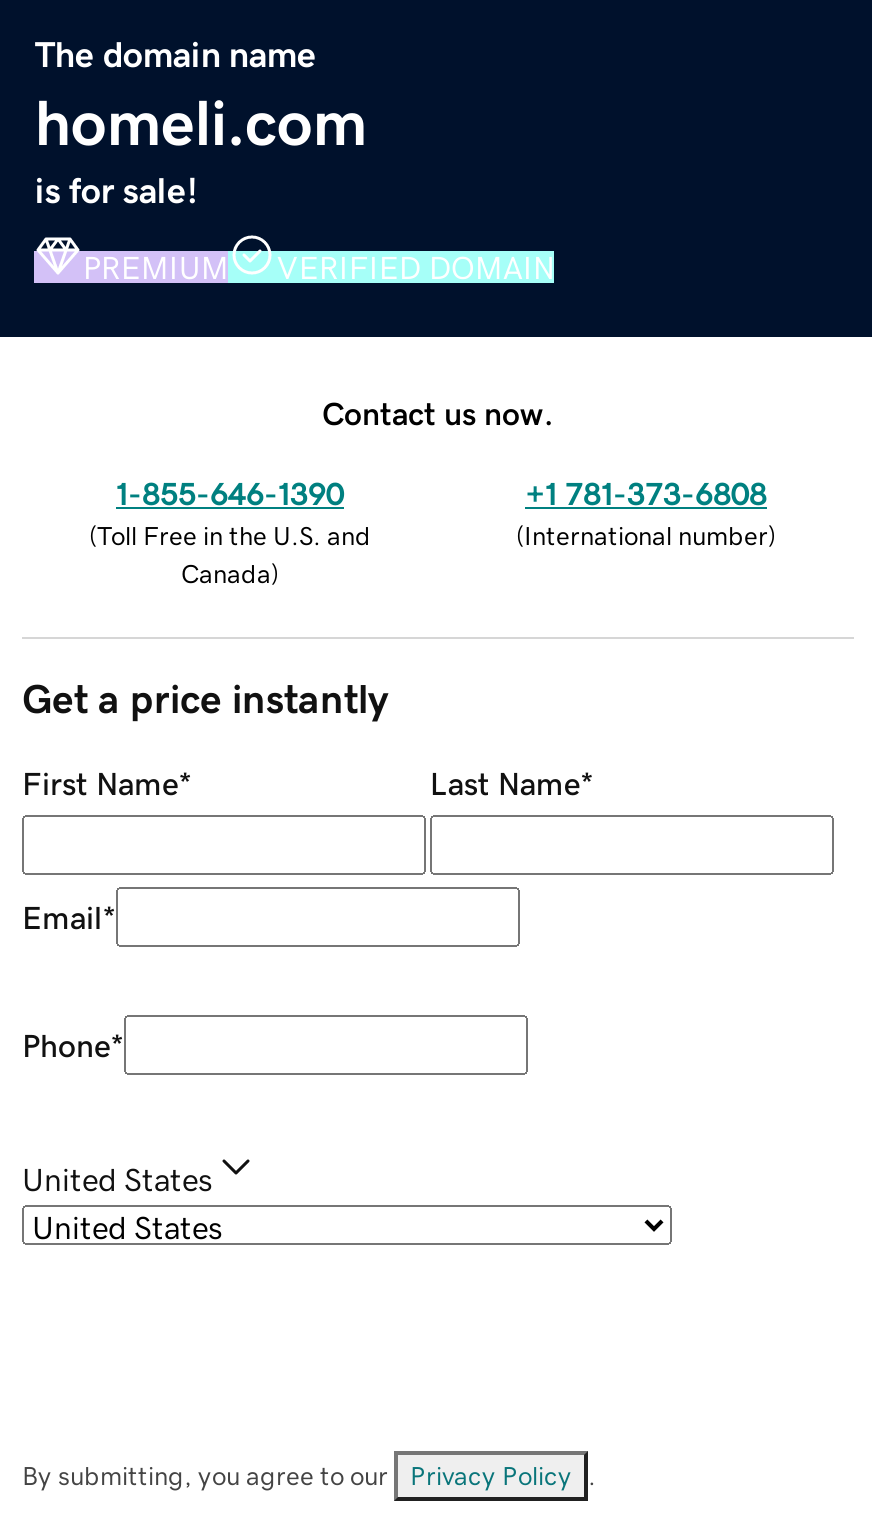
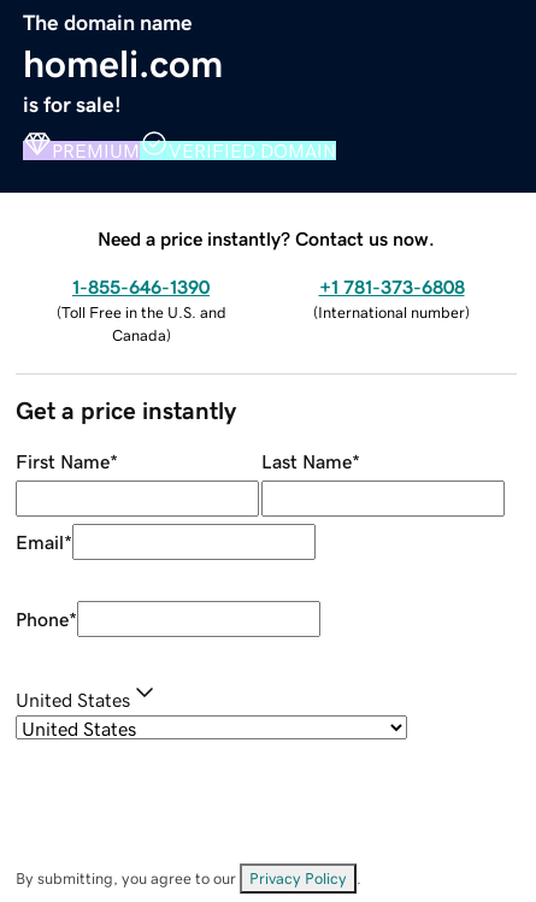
- Contact us now.
+ Need a price instantly? Contact us now.
